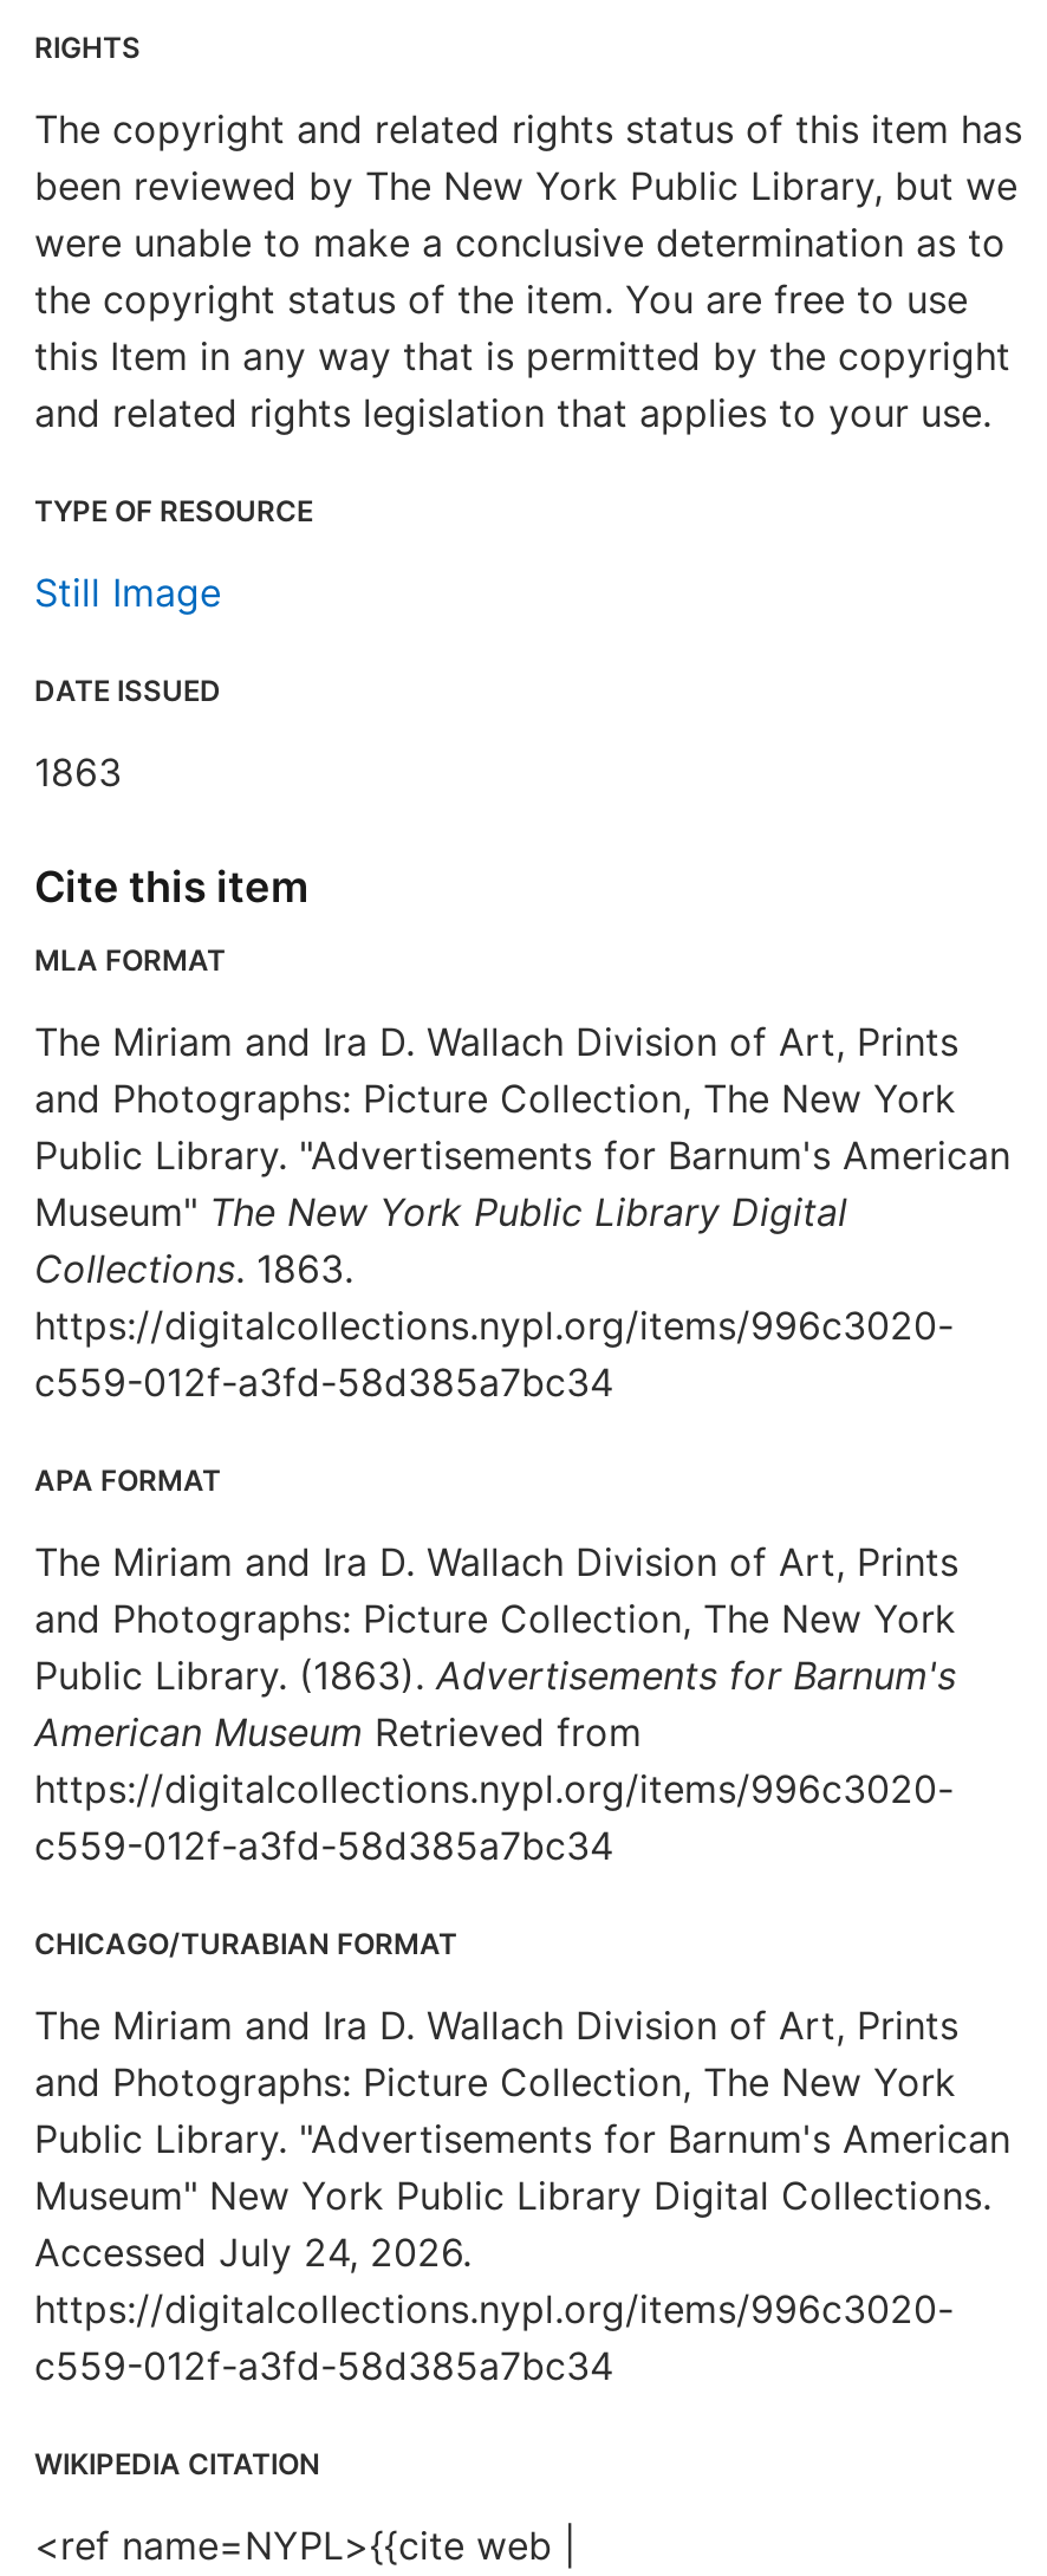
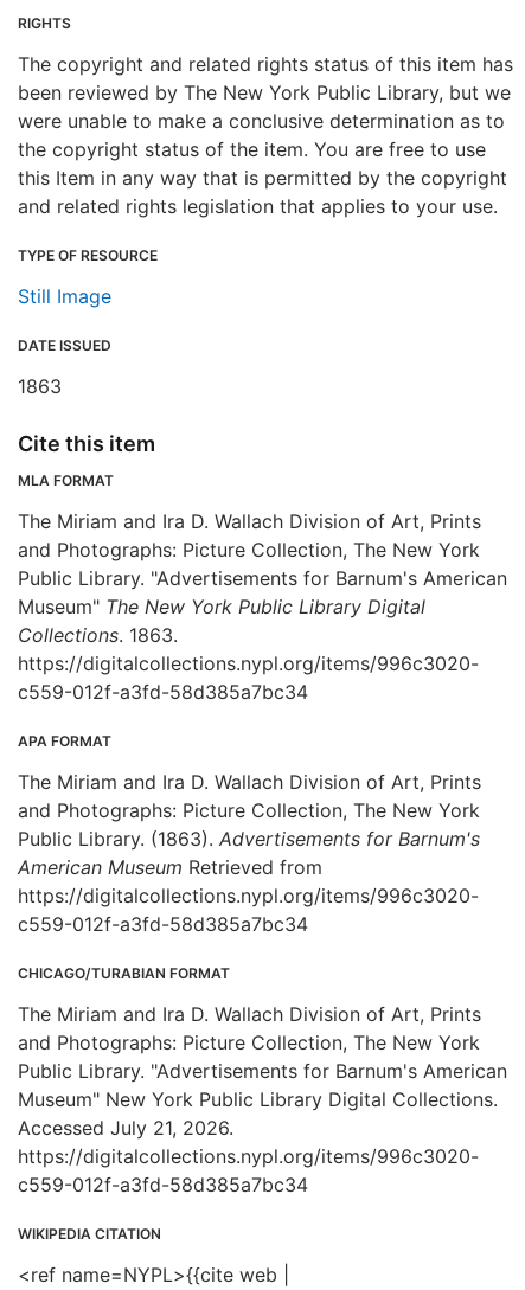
- Accessed July 24, 2026.
+ Accessed July 21, 2026.
